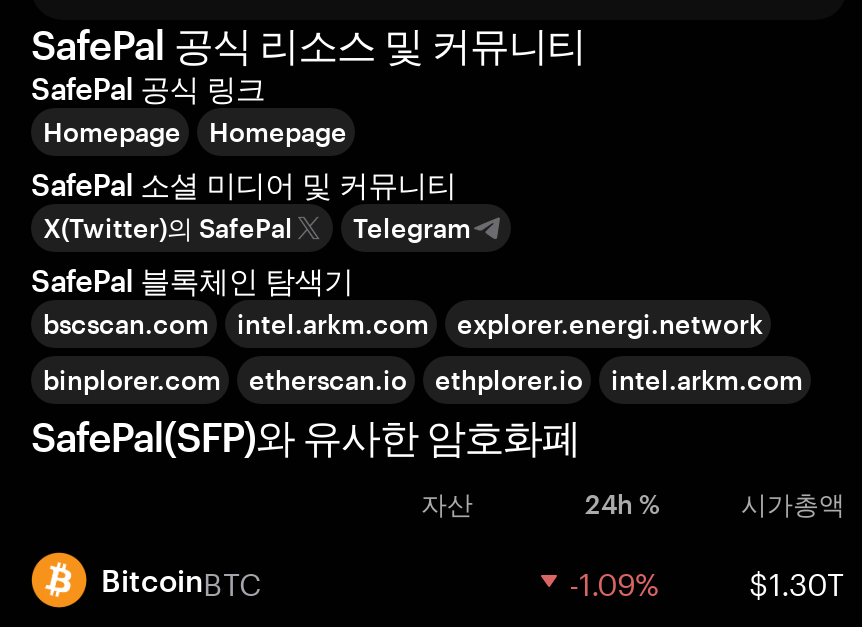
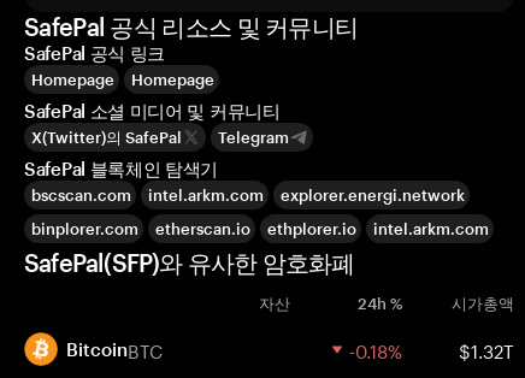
- -1.09%
- $1.30T
+ -0.18%
+ $1.32T
